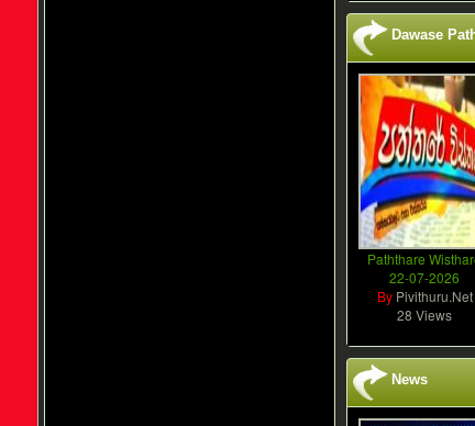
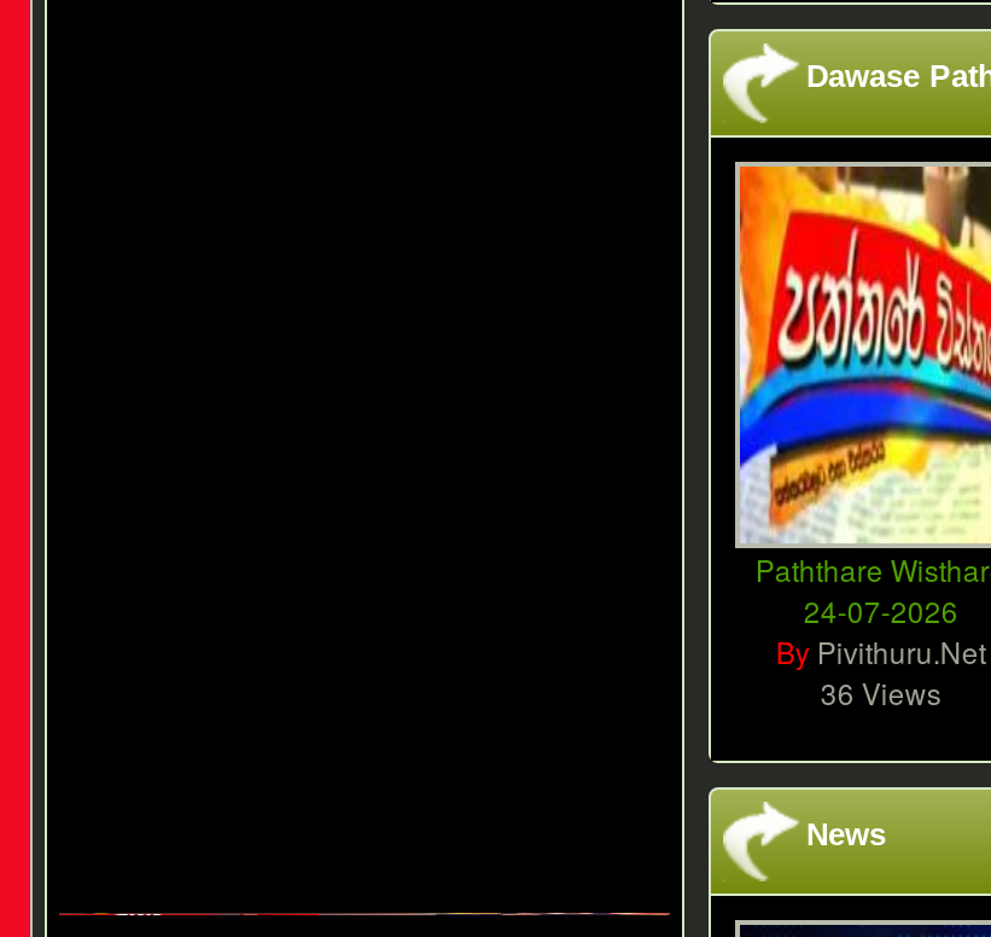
- 22-07-2026
+ 24-07-2026

- 28 Views
+ 36 Views
